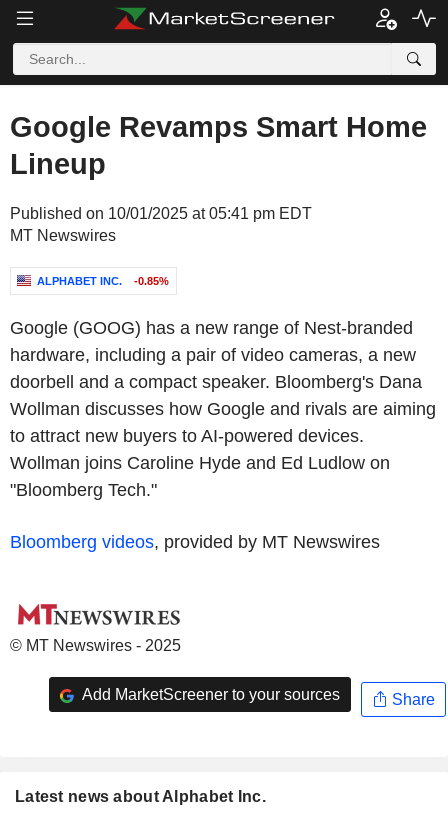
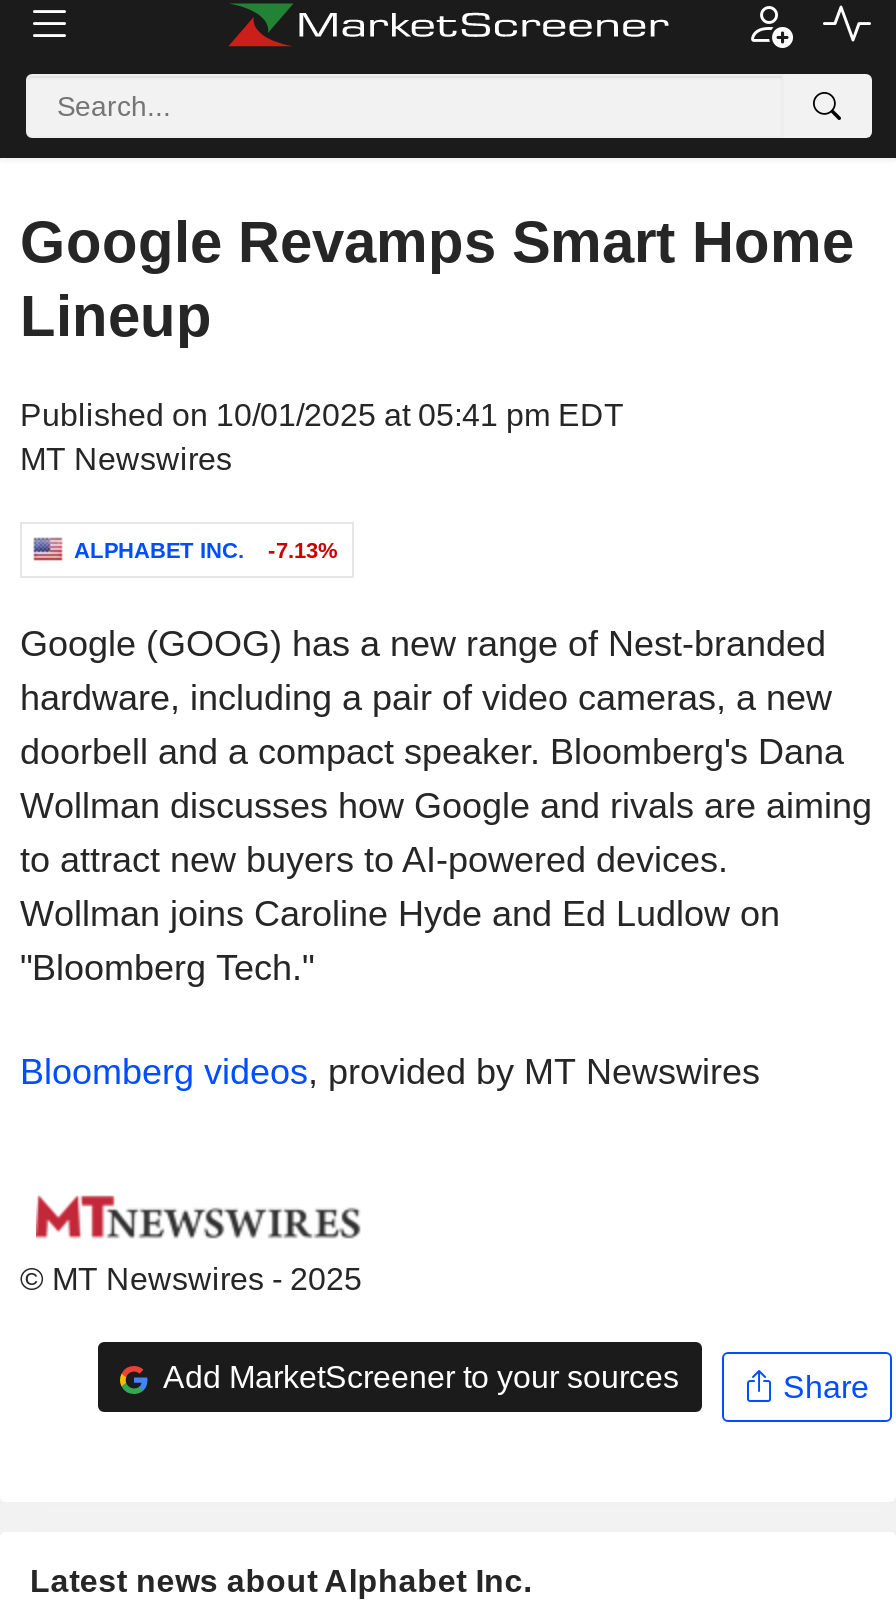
- ALPHABET INC. -0.85%
+ ALPHABET INC. -7.13%
